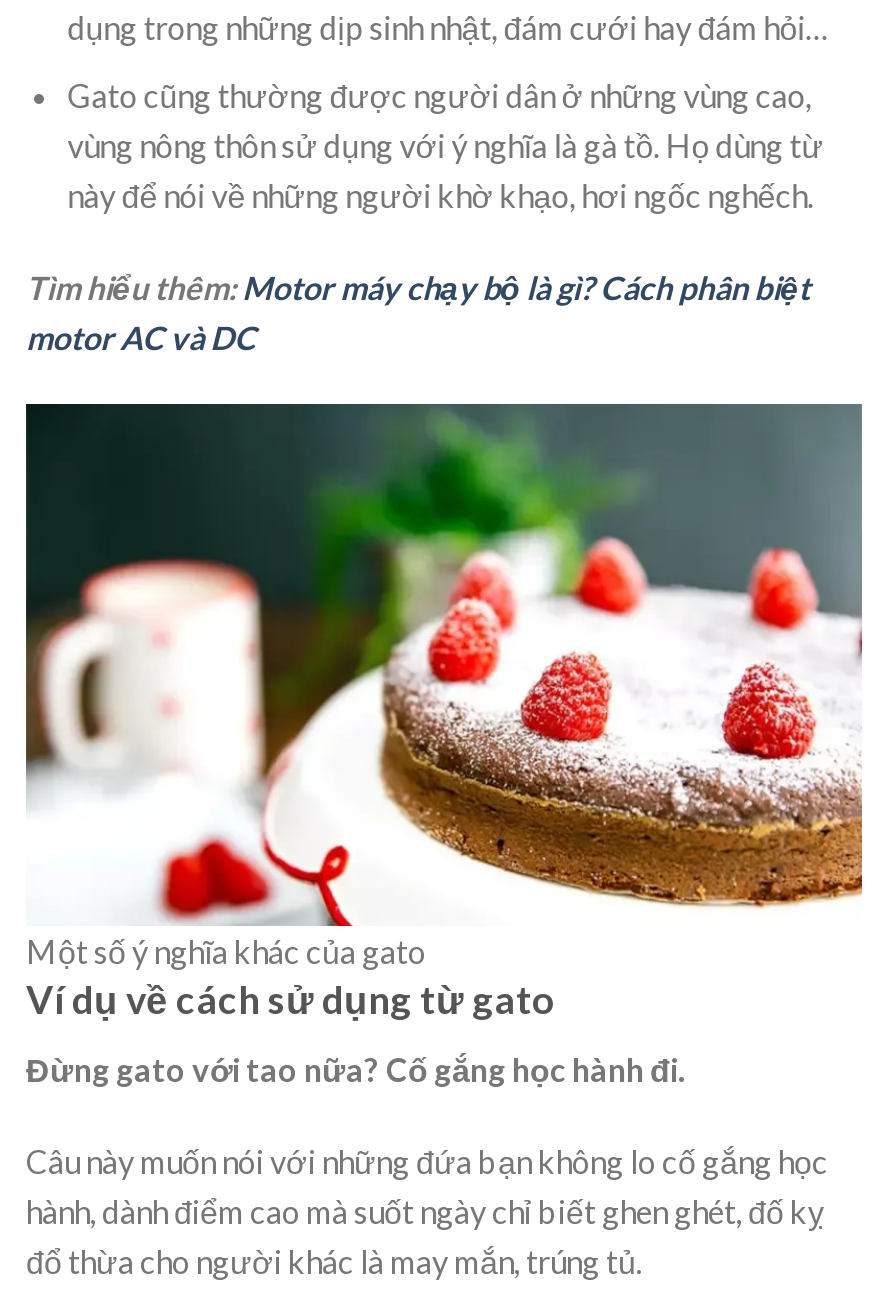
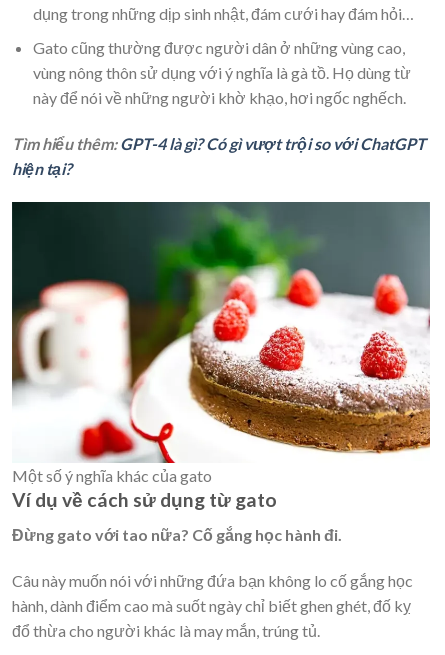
- Tìm hiểu thêm: Motor máy chạy bộ là gì? Cách phân biệt
- motor AC và DC
+ Tìm hiểu thêm: GPT-4 là gì? Có gì vượt trội so với ChatGPT
+ hiện tại?
